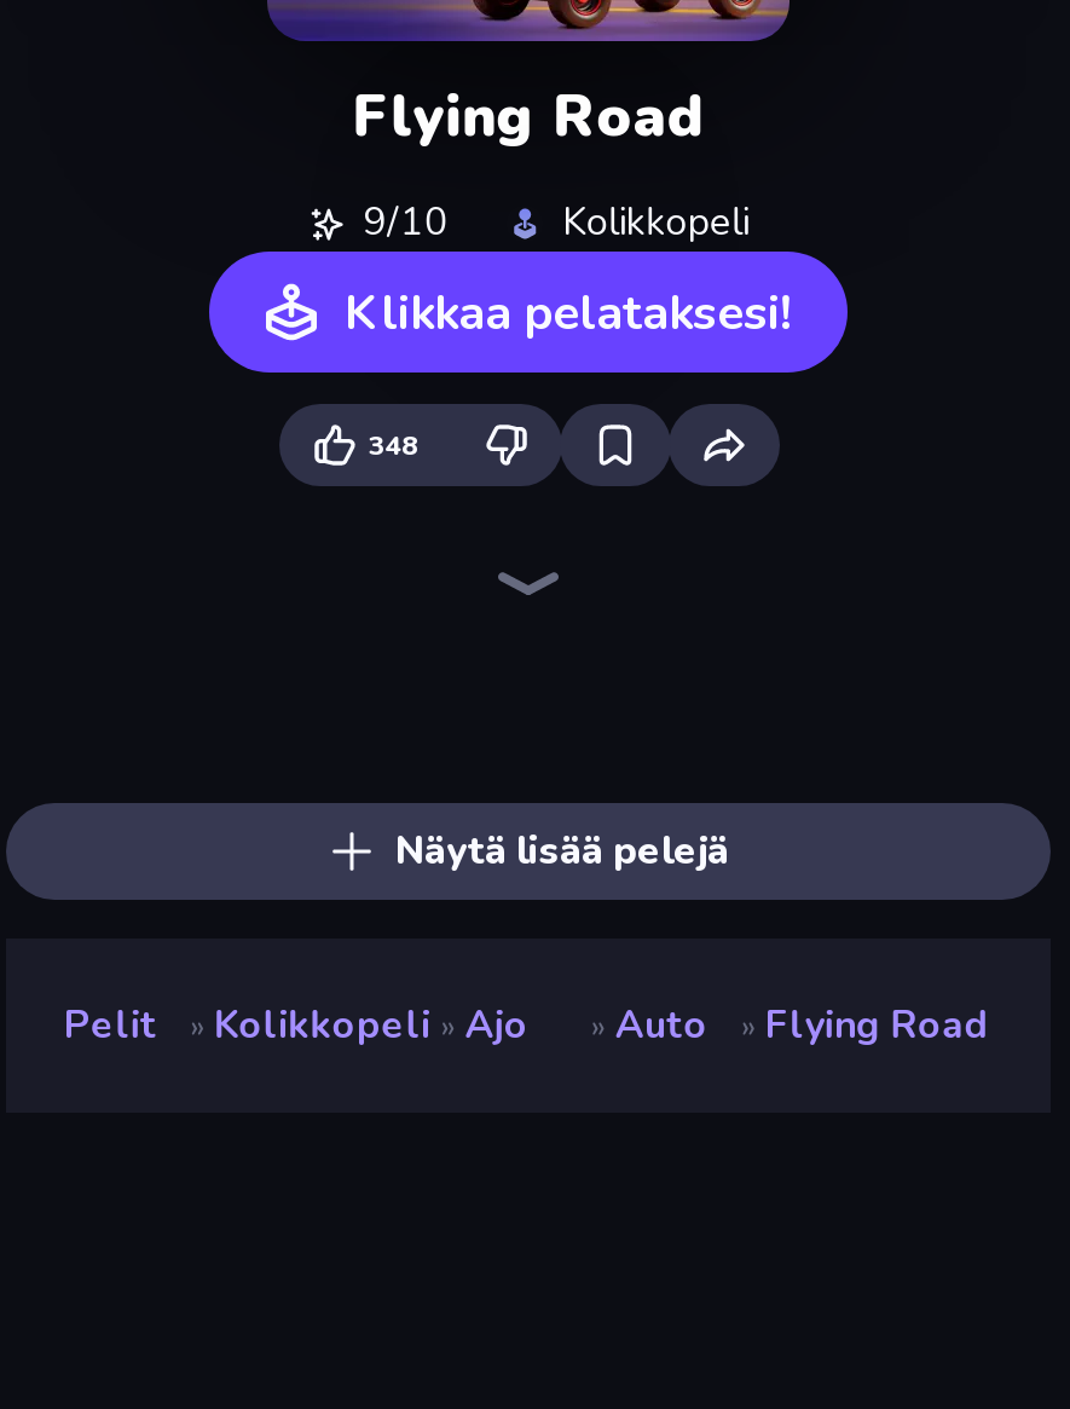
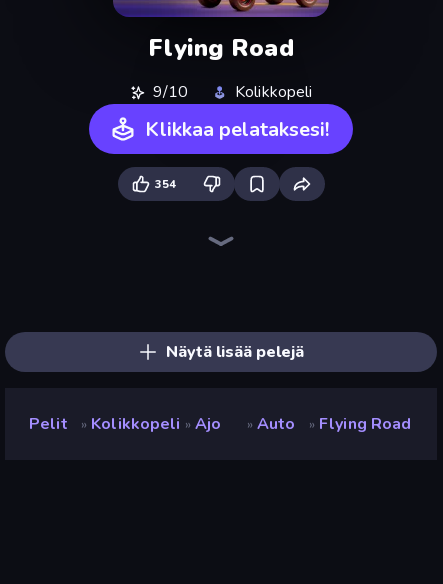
- 348
+ 354
